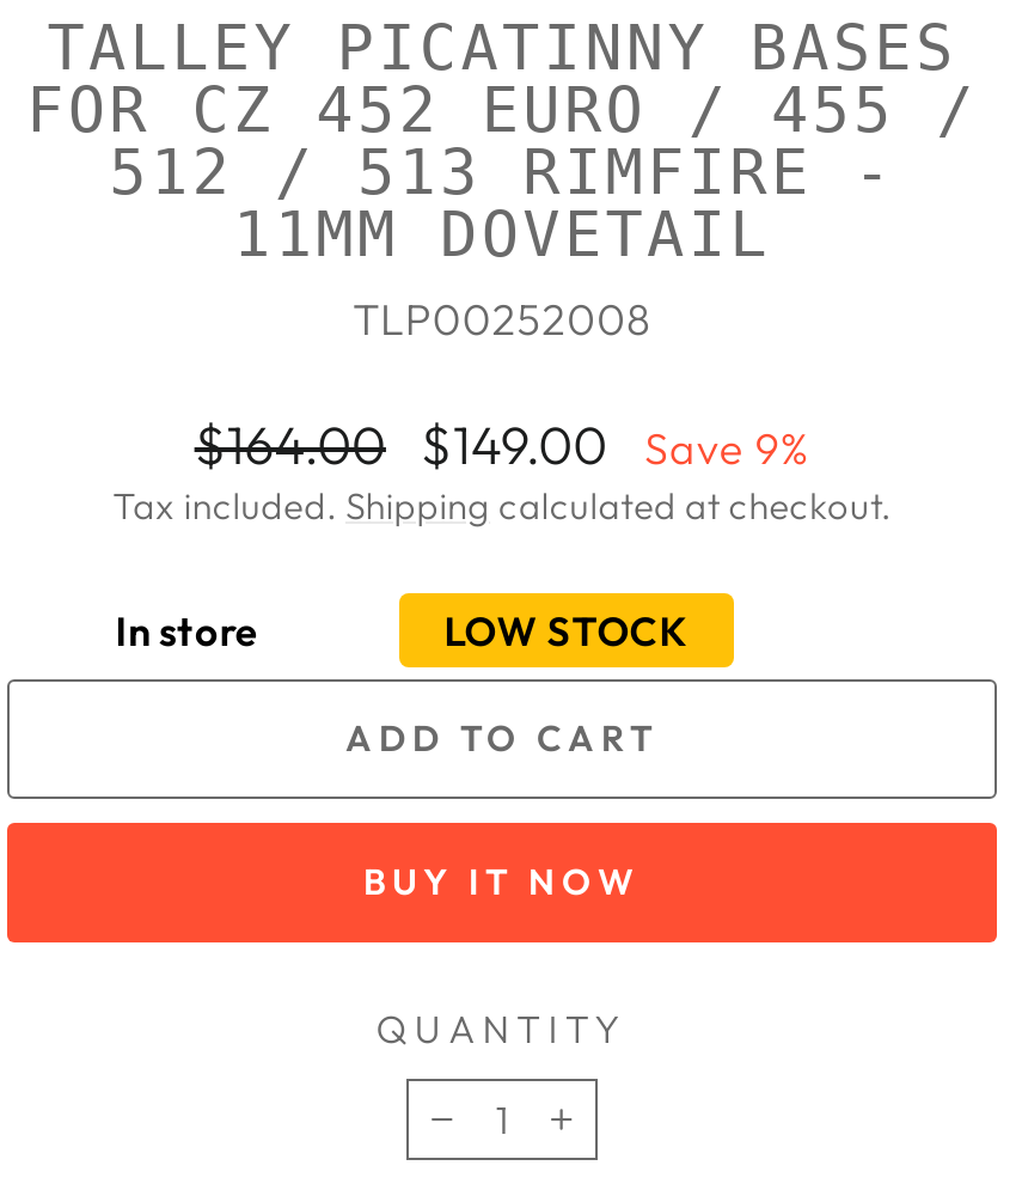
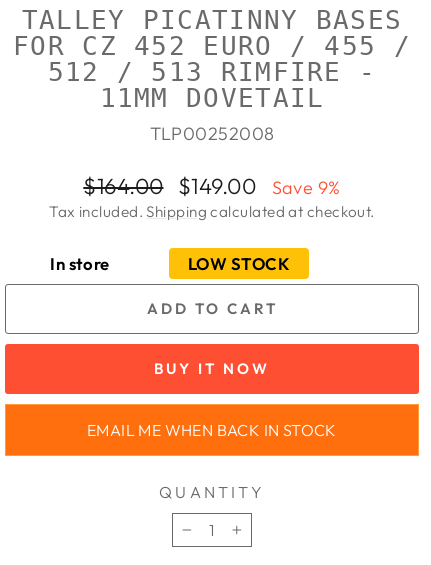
+ EMAIL ME WHEN BACK IN STOCK
